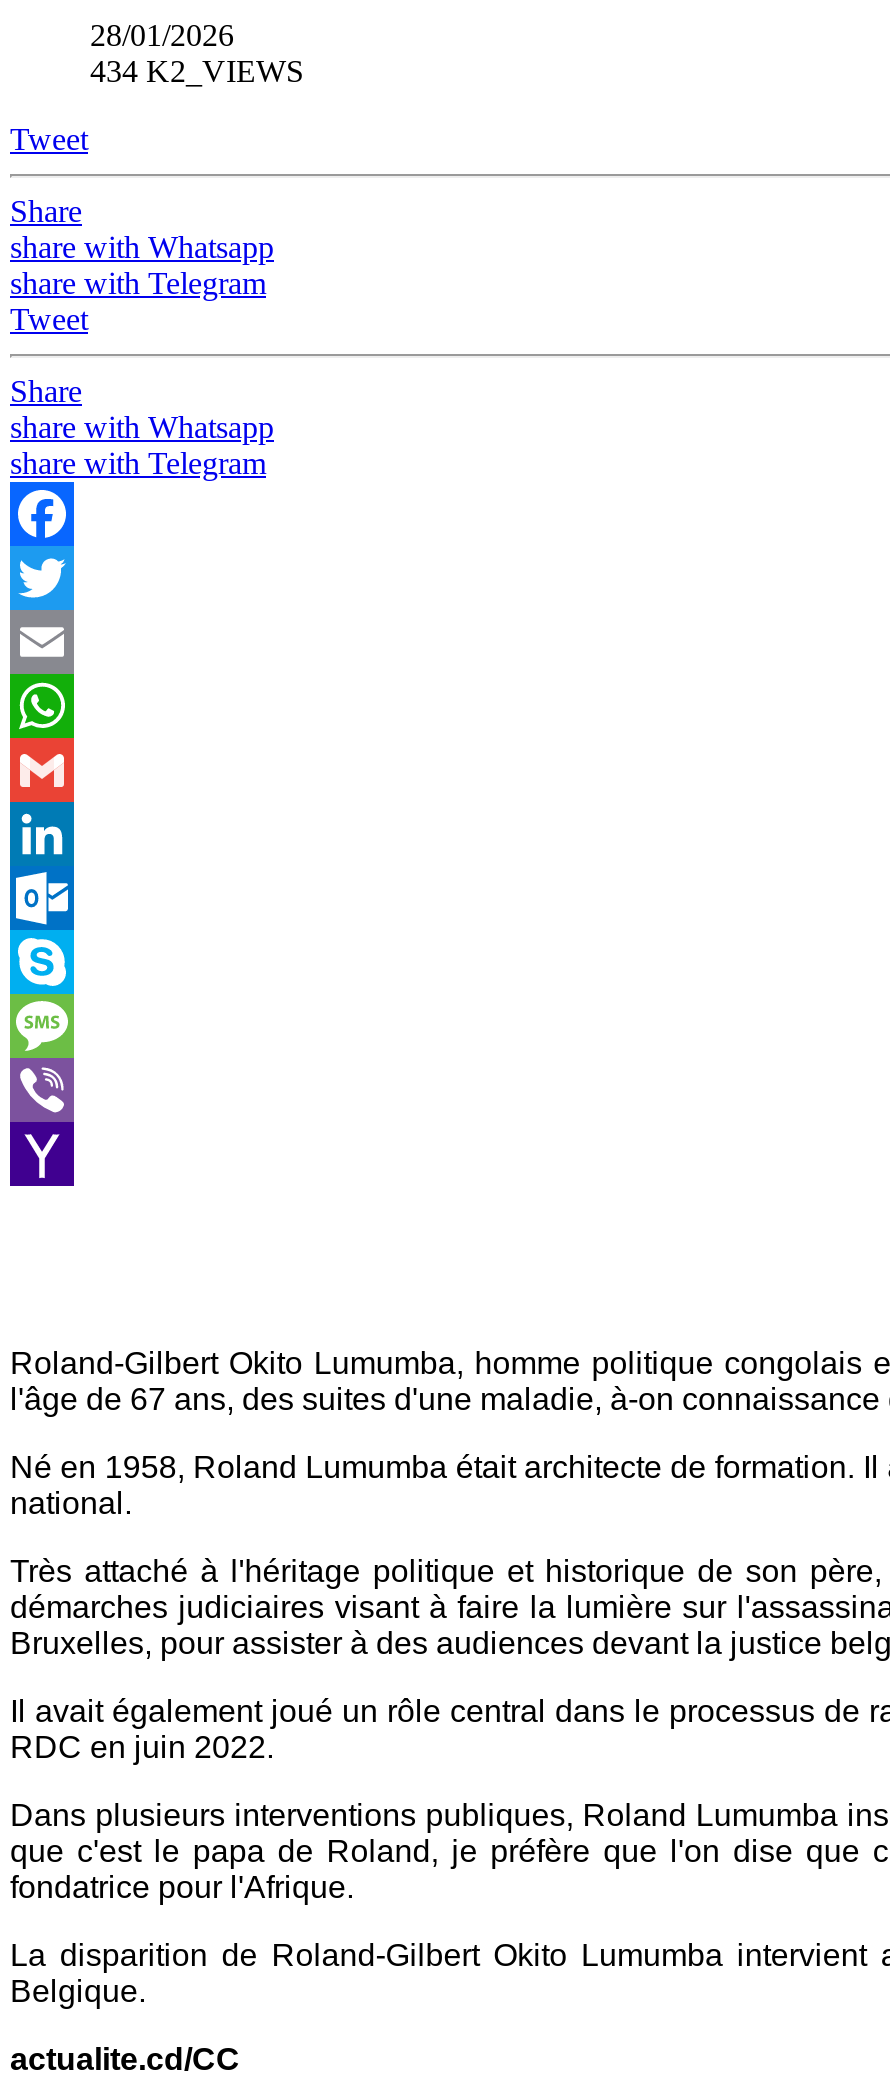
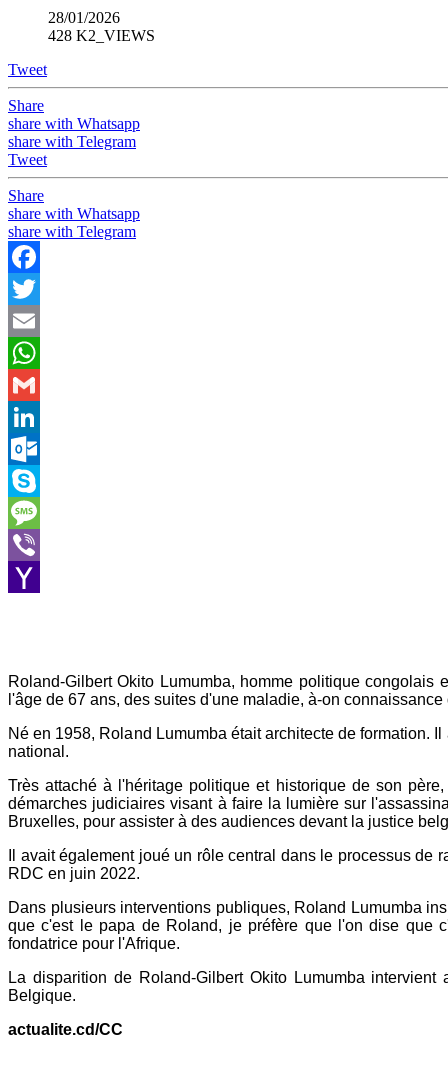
- 434 K2_VIEWS
+ 428 K2_VIEWS
